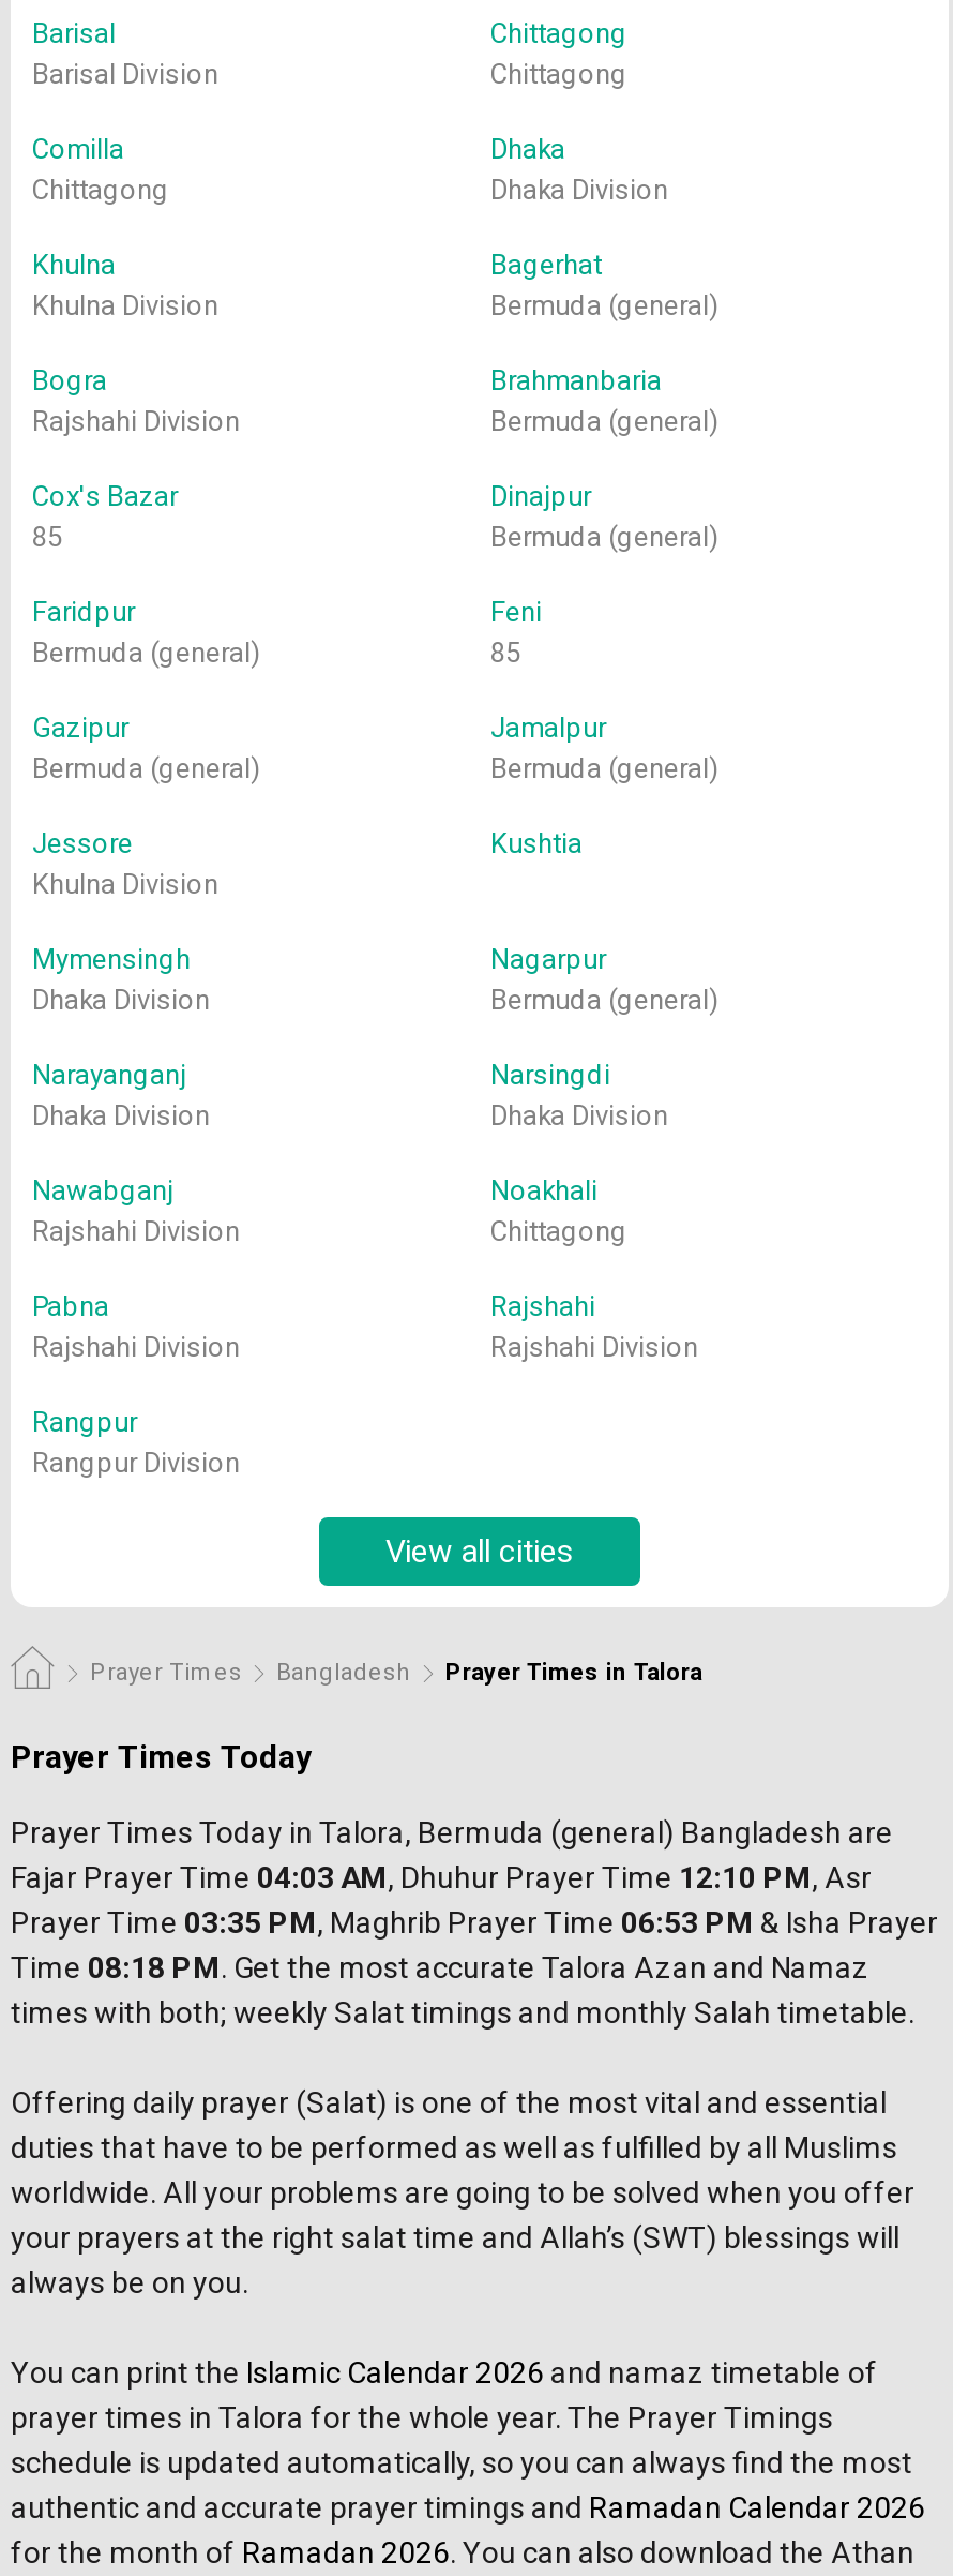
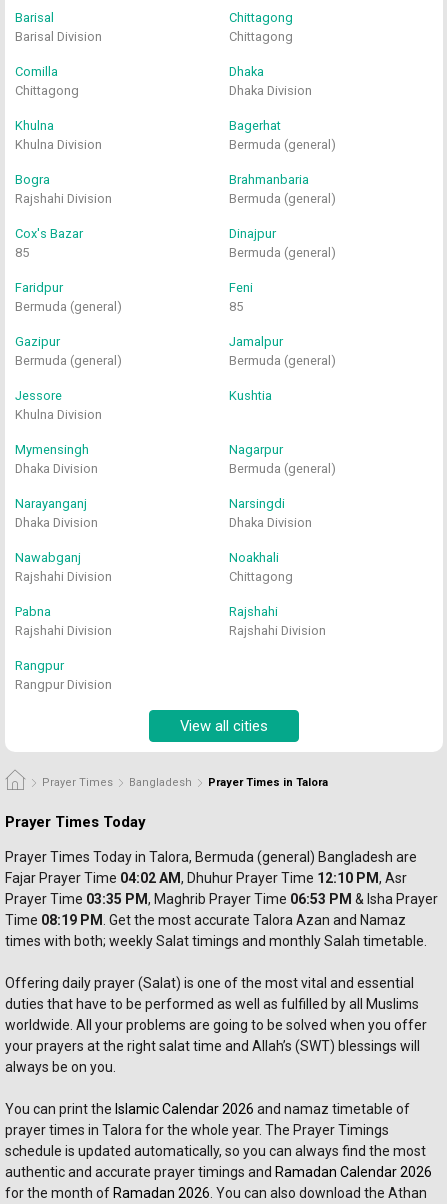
- Fajar Prayer Time 04:03 AM, Dhuhur Prayer Time 12:10 PM
+ Fajar Prayer Time 04:02 AM, Dhuhur Prayer Time 12:10 PM

- Time 08:18 PM. Get the most accurate Talora Azan and Namaz
+ Time 08:19 PM. Get the most accurate Talora Azan and Namaz
